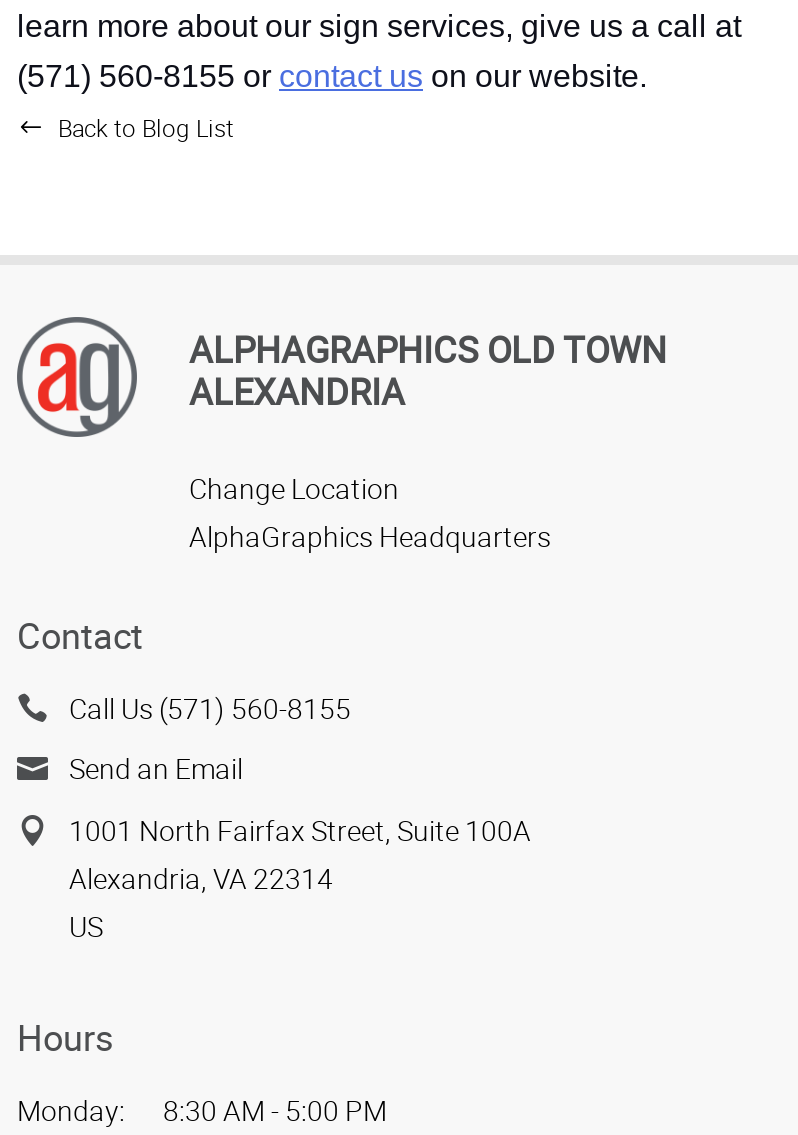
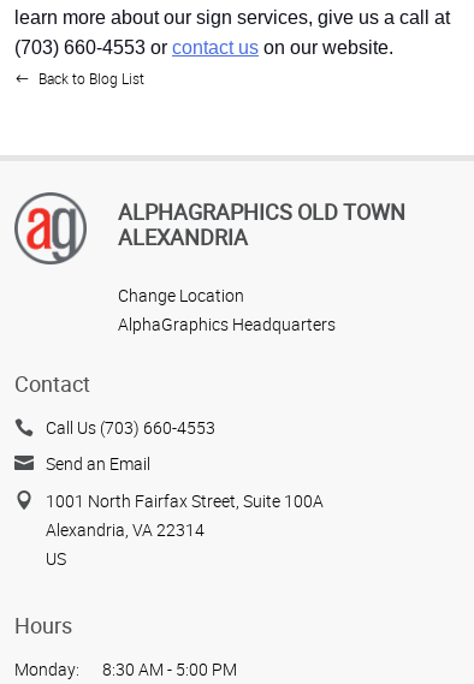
- (571) 560-8155 or contact us on our website.
+ (703) 660-4553 or contact us on our website.

- Call Us (571) 560-8155
+ Call Us (703) 660-4553
